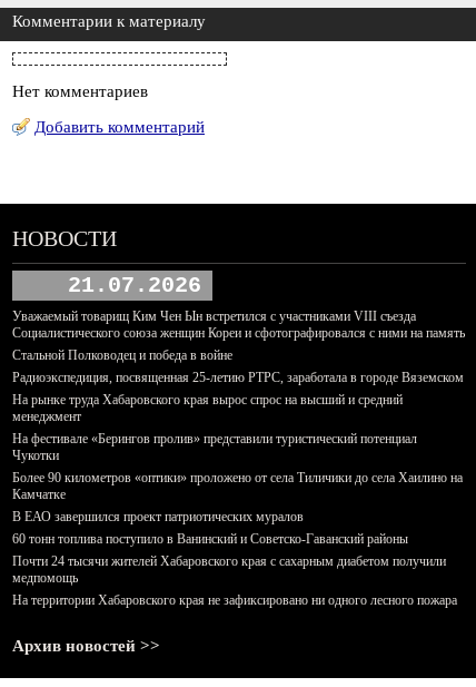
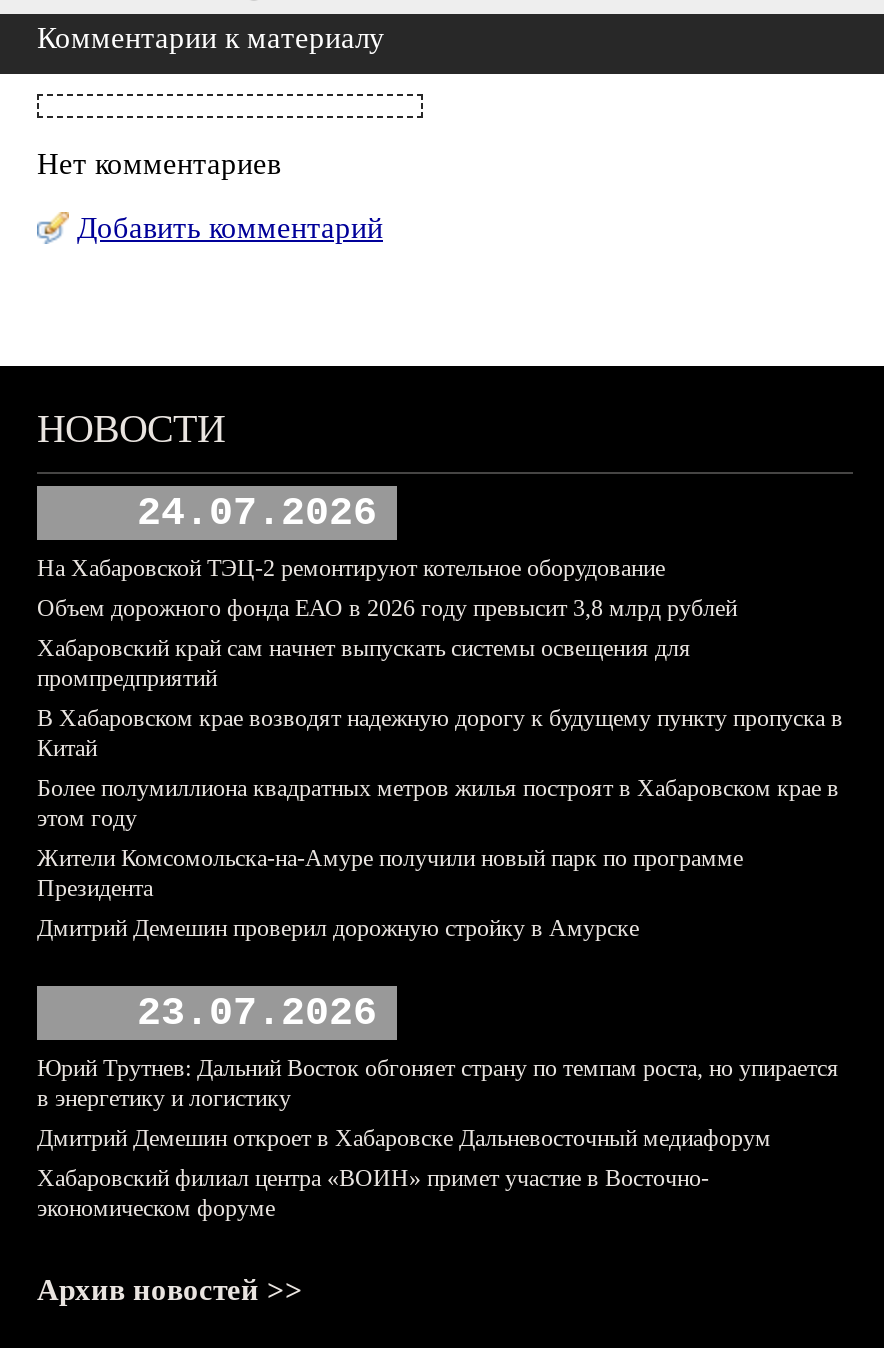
- 21.07.2026
- Уважаемый товарищ Ким Чен Ын встретился с участниками VIII съезда
- Социалистического союза женщин Кореи и сфотографировался с ними на память
- Стальной Полководец и победа в войне
- Радиоэкспедиция, посвященная 25-летию РТРС, заработала в городе Вяземском
- На рынке труда Хабаровского края вырос спрос на высший и средний
- менеджмент
- На фестивале «Берингов пролив» представили туристический потенциал
- Чукотки
- Более 90 километров «оптики» проложено от села Тиличики до села Хаилино на
- Камчатке
- В ЕАО завершился проект патриотических муралов
- 60 тонн топлива поступило в Ванинский и Советско-Гаванский районы
- Почти 24 тысячи жителей Хабаровского края с сахарным диабетом получили
- медпомощь
- На территории Хабаровского края не зафиксировано ни одного лесного пожара
+ 24.07.2026
+ На Хабаровской ТЭЦ-2 ремонтируют котельное оборудование
+ Объем дорожного фонда ЕАО в 2026 году превысит 3,8 млрд рублей
+ Хабаровский край сам начнет выпускать системы освещения для
+ промпредприятий
+ В Хабаровском крае возводят надежную дорогу к будущему пункту пропуска в
+ Китай
+ Более полумиллиона квадратных метров жилья построят в Хабаровском крае в
+ этом году
+ Жители Комсомольска-на-Амуре получили новый парк по программе
+ Президента
+ Дмитрий Демешин проверил дорожную стройку в Амурске
+ 23.07.2026
+ Юрий Трутнев: Дальний Восток обгоняет страну по темпам роста, но упирается
+ в энергетику и логистику
+ Дмитрий Демешин откроет в Хабаровске Дальневосточный медиафорум
+ Хабаровский филиал центра «ВОИН» примет участие в Восточно-
+ экономическом форуме
